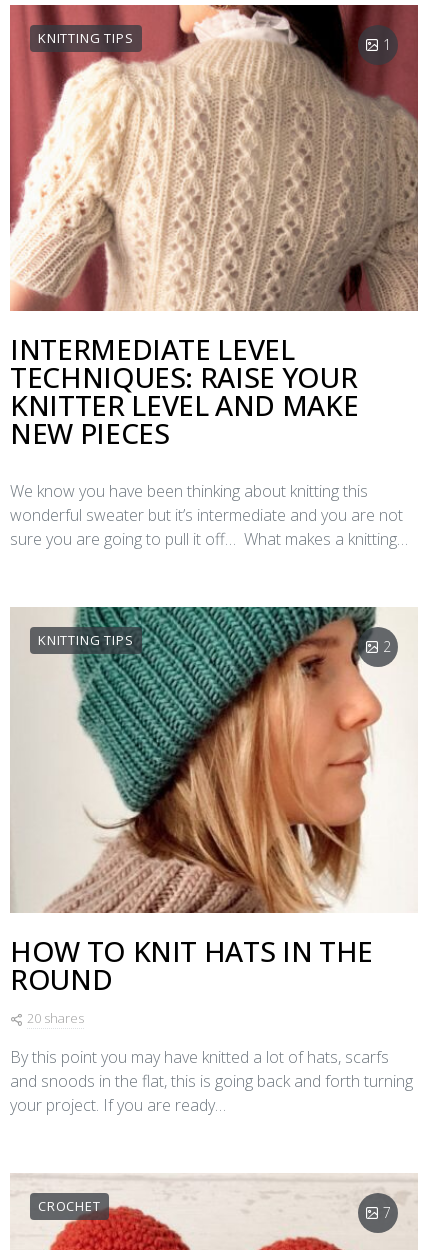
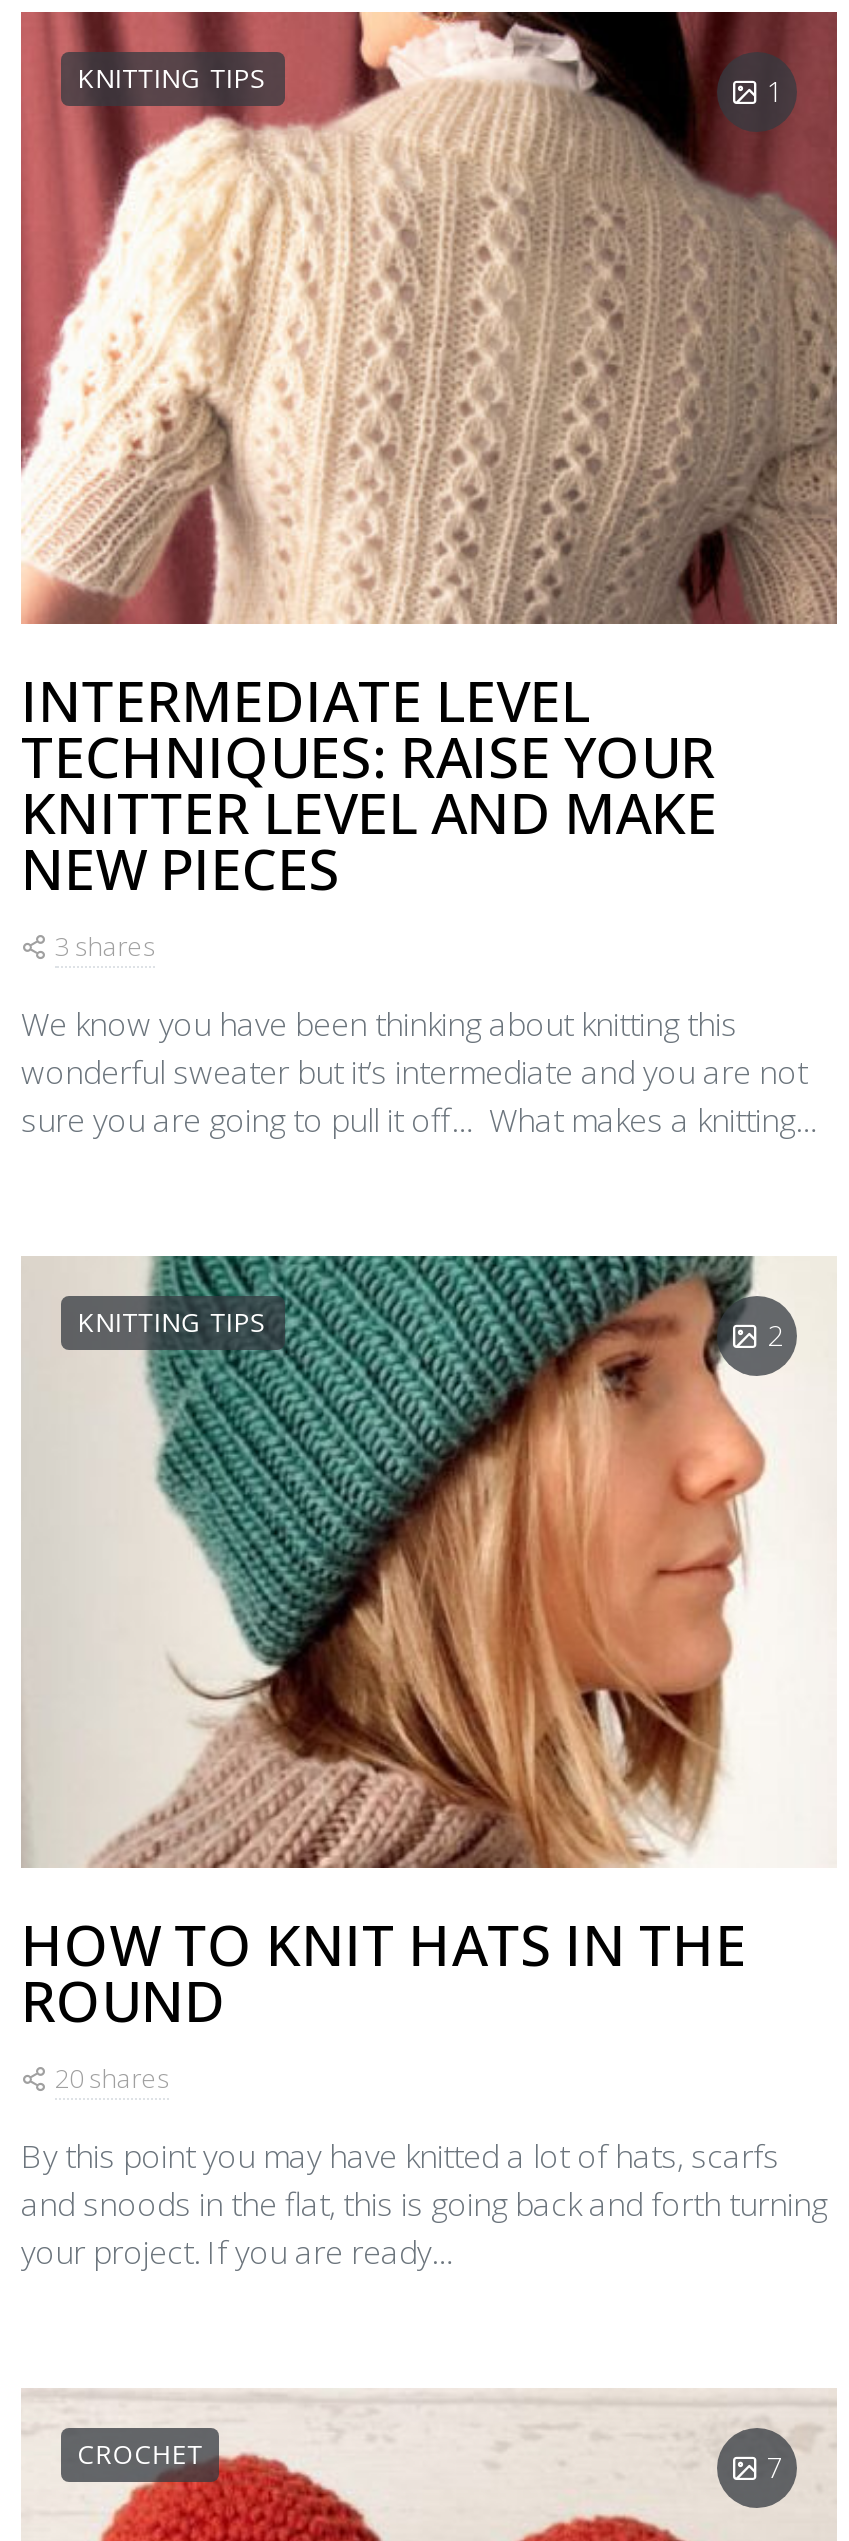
+ 3 shares
